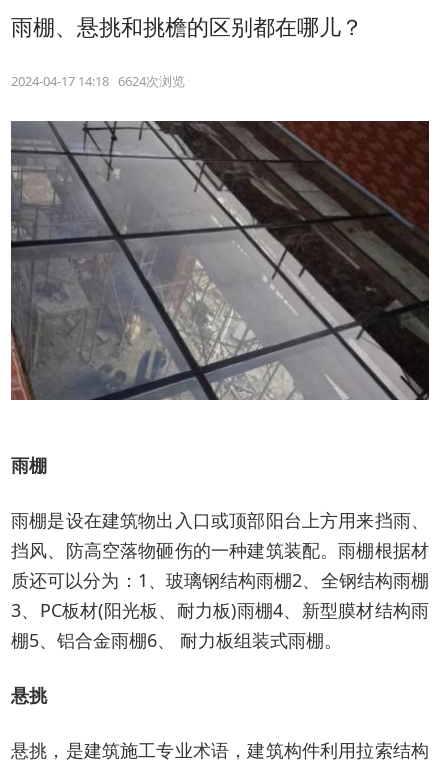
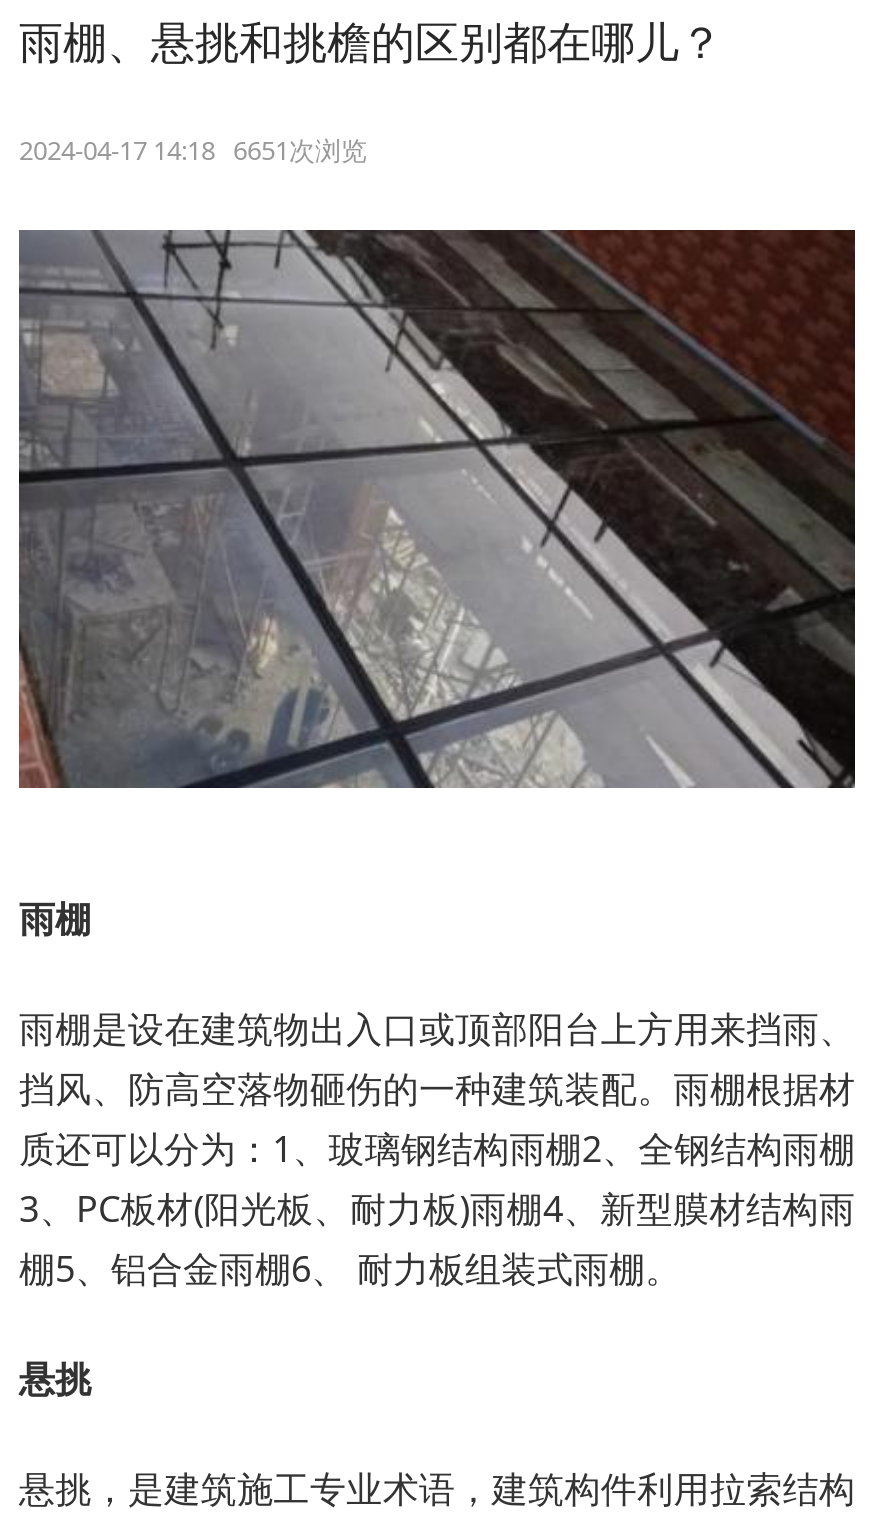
- 2024-04-17 14:18 6624次浏览
+ 2024-04-17 14:18 6651次浏览
